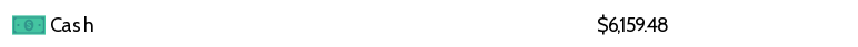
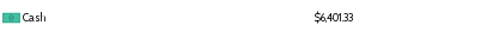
- $6,159.48
+ $6,401.33
